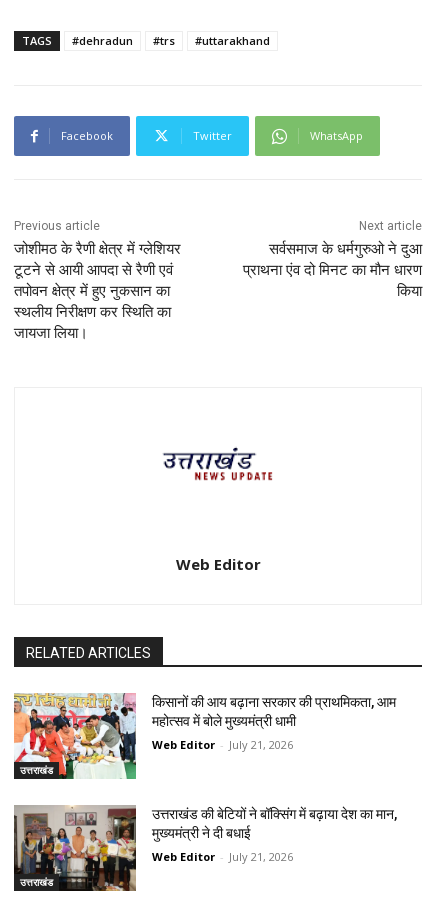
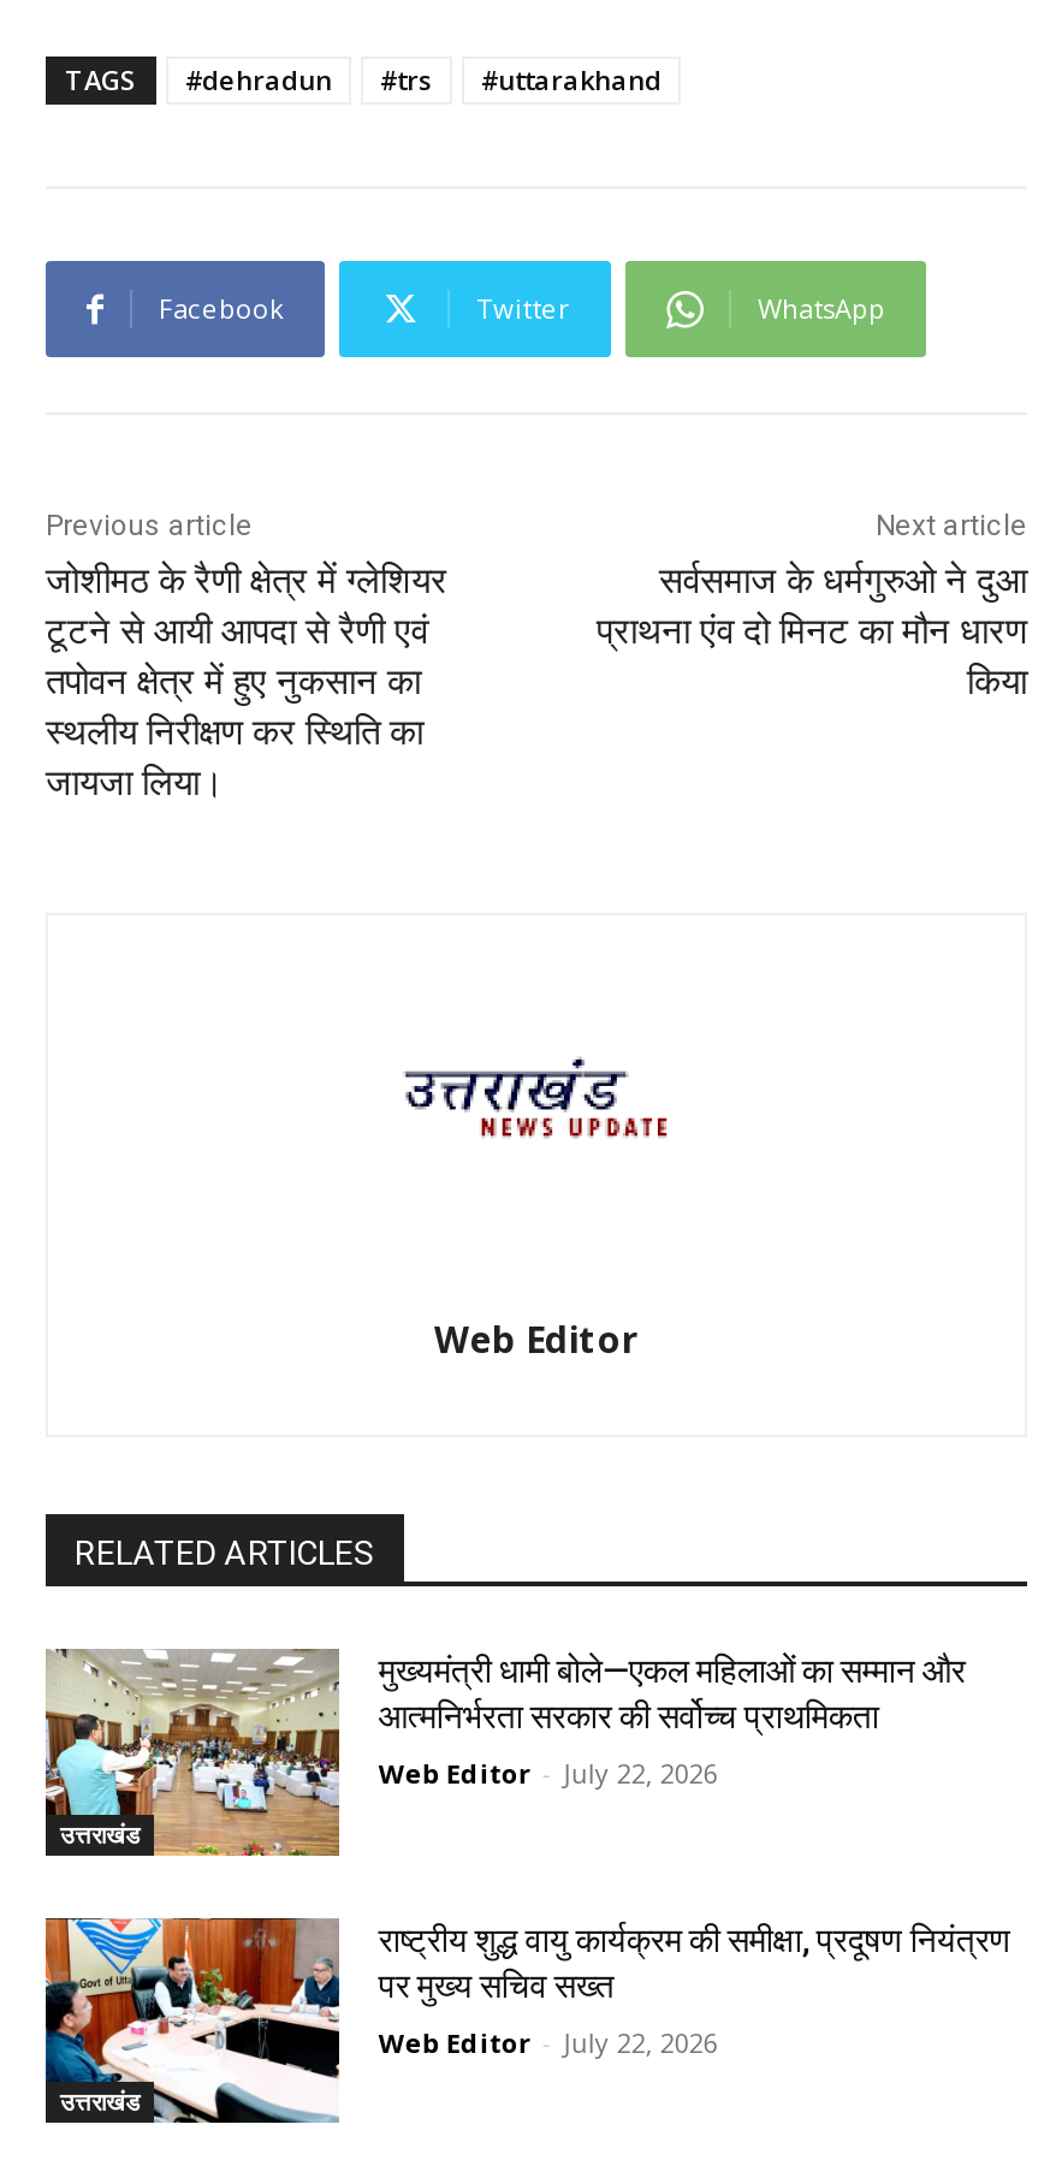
- [image]
- किसानों की आय बढ़ाना सरकार की प्राथमिकता, आम
- महोत्सव में बोले मुख्यमंत्री धामी
+ [image]
+ मुख्यमंत्री धामी बोले—एकल महिलाओं का सम्मान और
+ आत्मनिर्भरता सरकार की सर्वोच्च प्राथमिकता

- Web Editor - July 21, 2026
+ Web Editor - July 22, 2026

- [image]
- उत्तराखंड की बेटियों ने बॉक्सिंग में बढ़ाया देश का मान,
- मुख्यमंत्री ने दी बधाई
+ [image]
+ राष्ट्रीय शुद्ध वायु कार्यक्रम की समीक्षा, प्रदूषण नियंत्रण
+ पर मुख्य सचिव सख्त

- Web Editor - July 21, 2026
+ Web Editor - July 22, 2026
